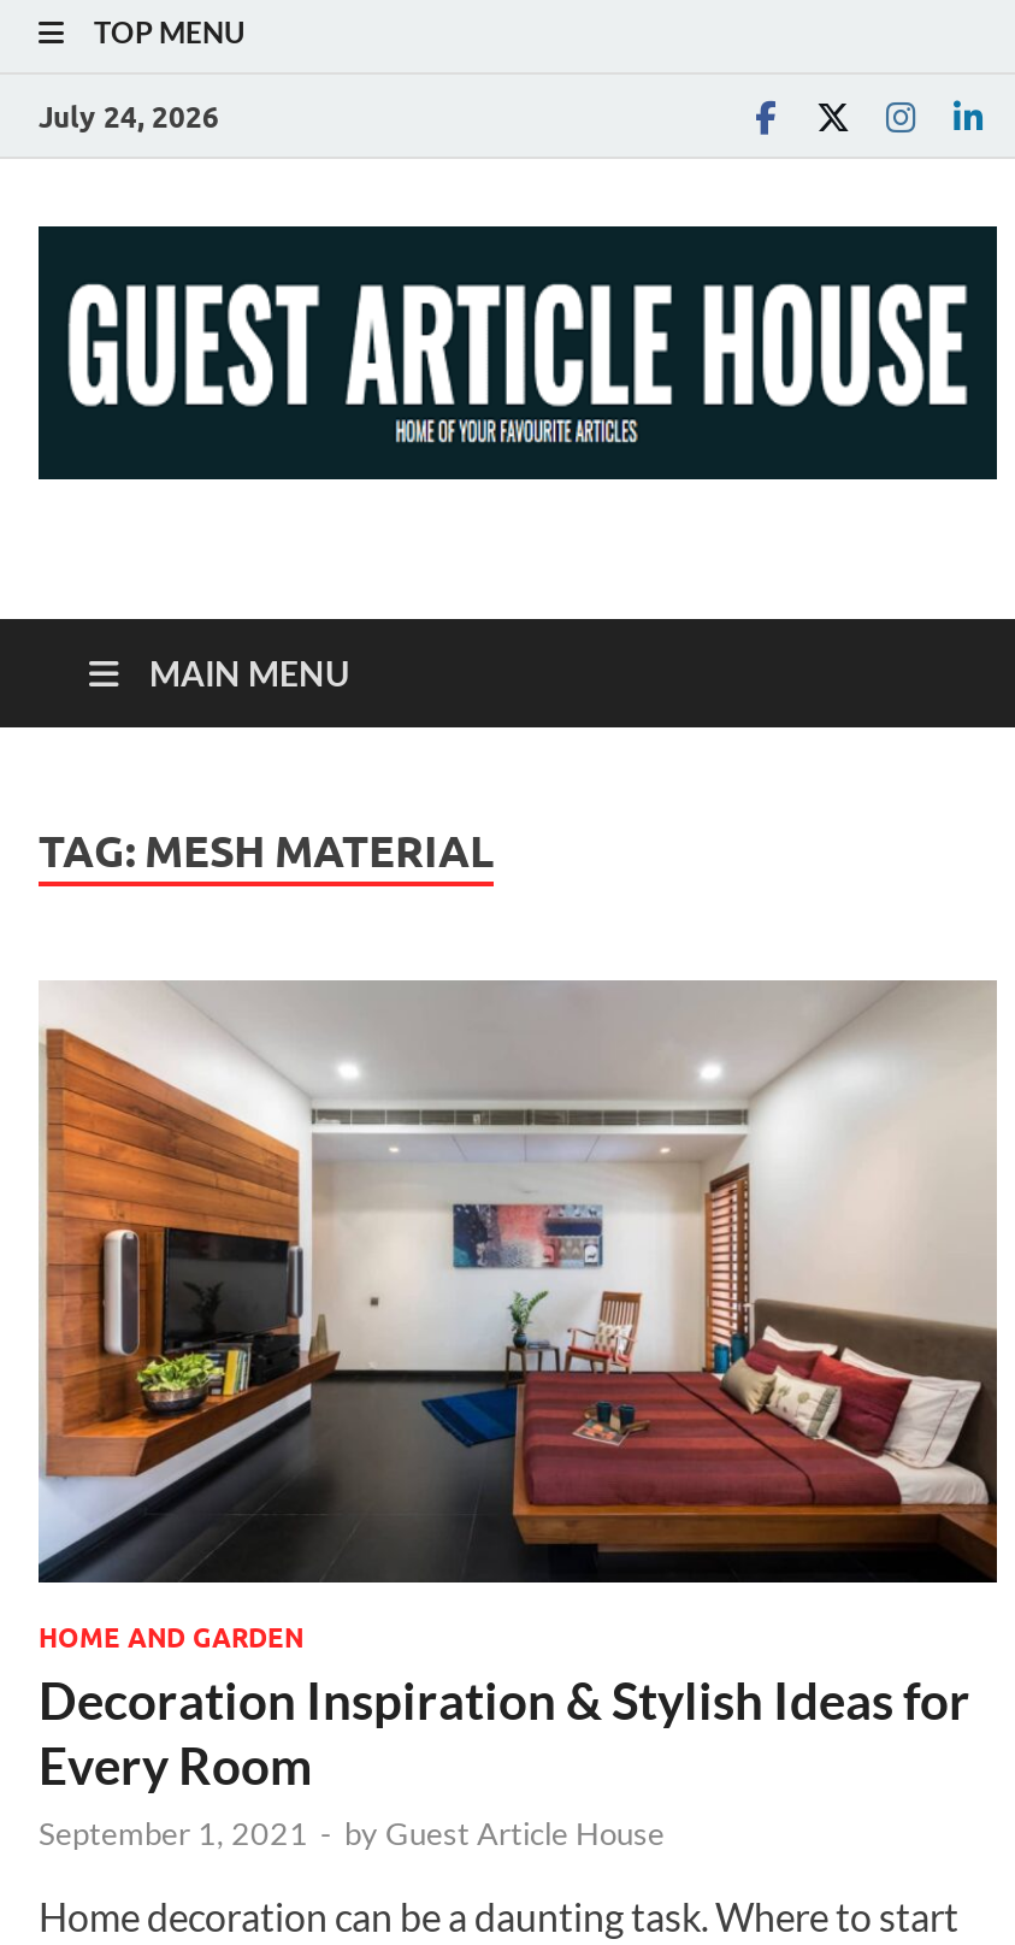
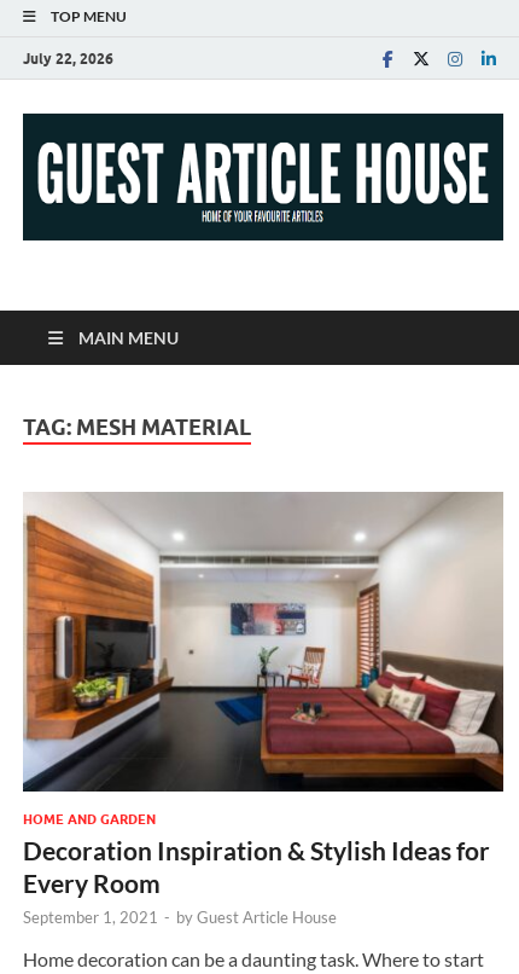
- July 24, 2026
+ July 22, 2026
